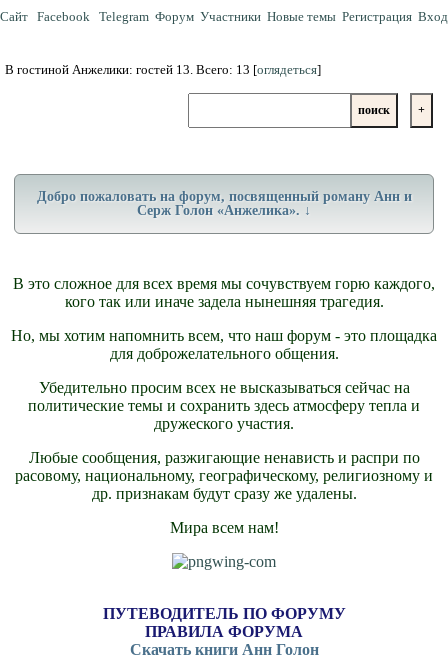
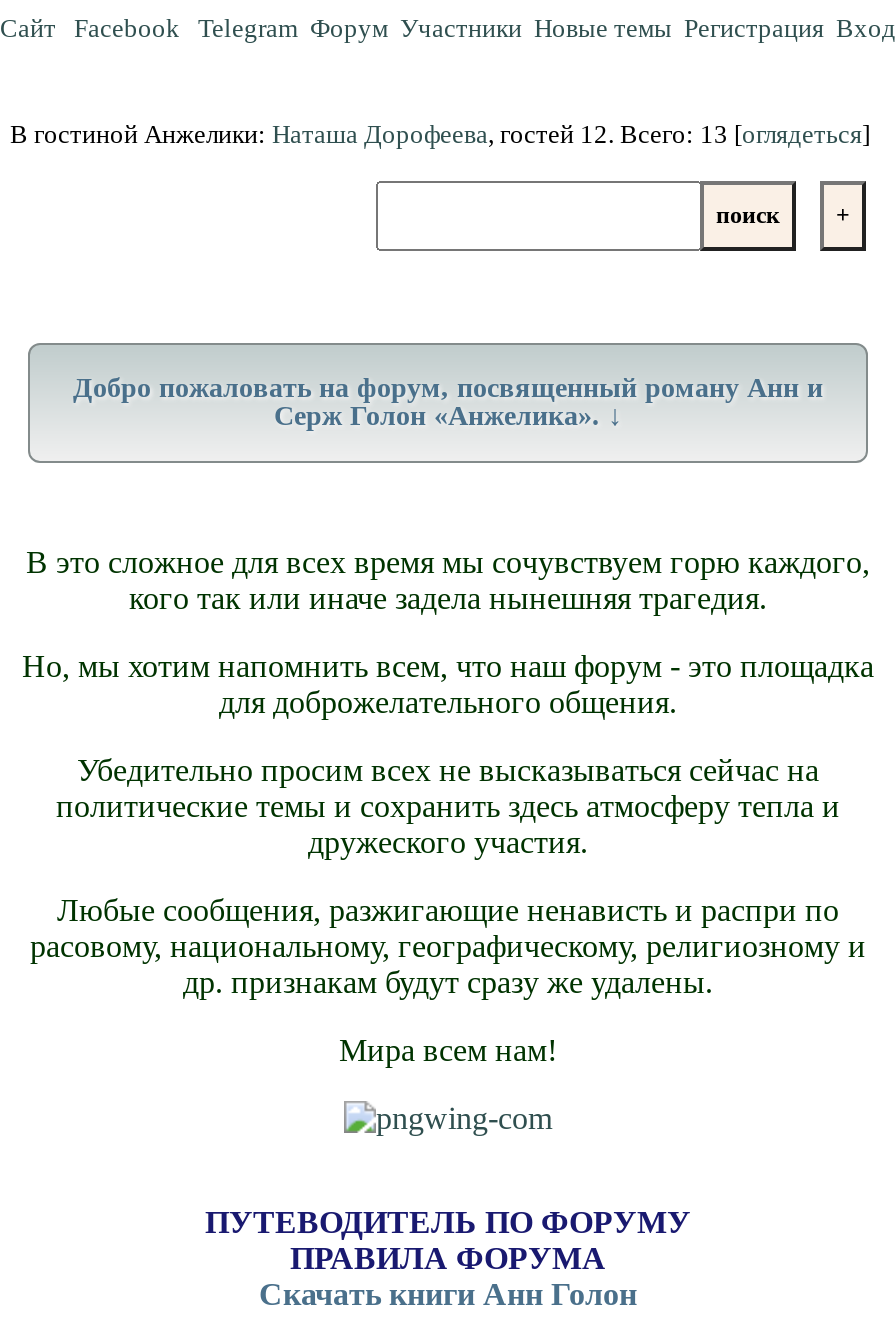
- В гостиной Анжелики: гостей 13. Всего: 13 [оглядеться]
+ В гостиной Анжелики: Наташа Дорофеева, гостей 12. Всего: 13 [оглядеться]
